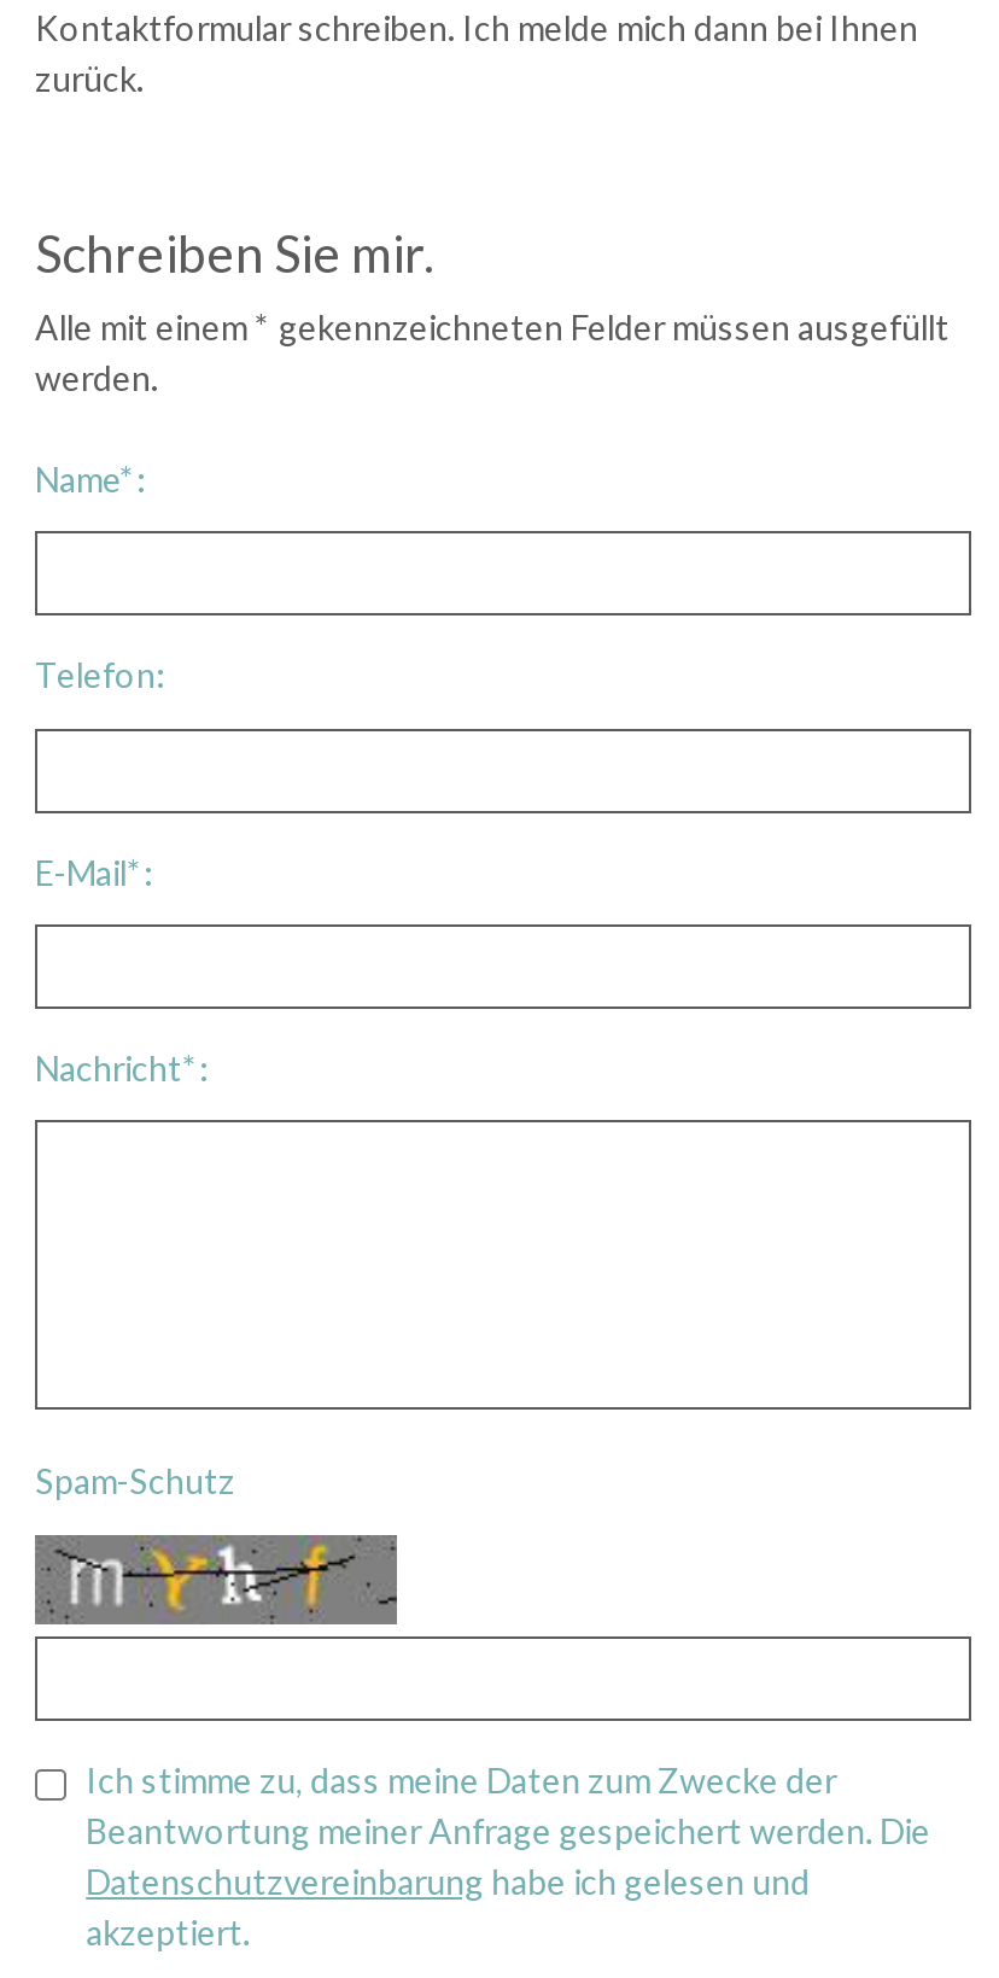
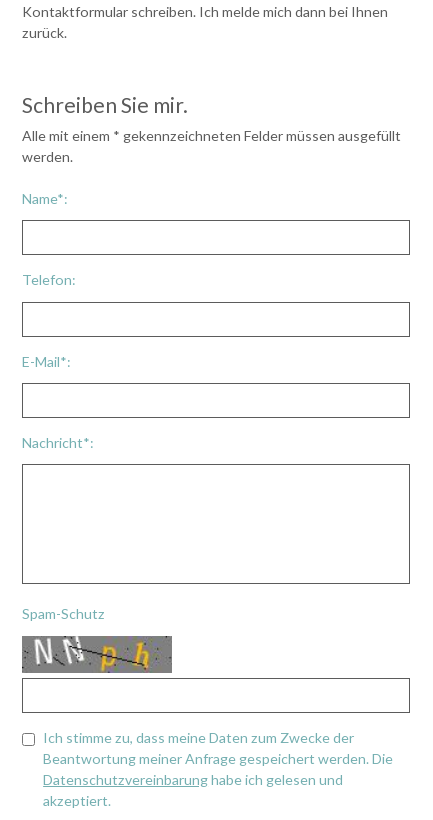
- [image]
+ [image]
